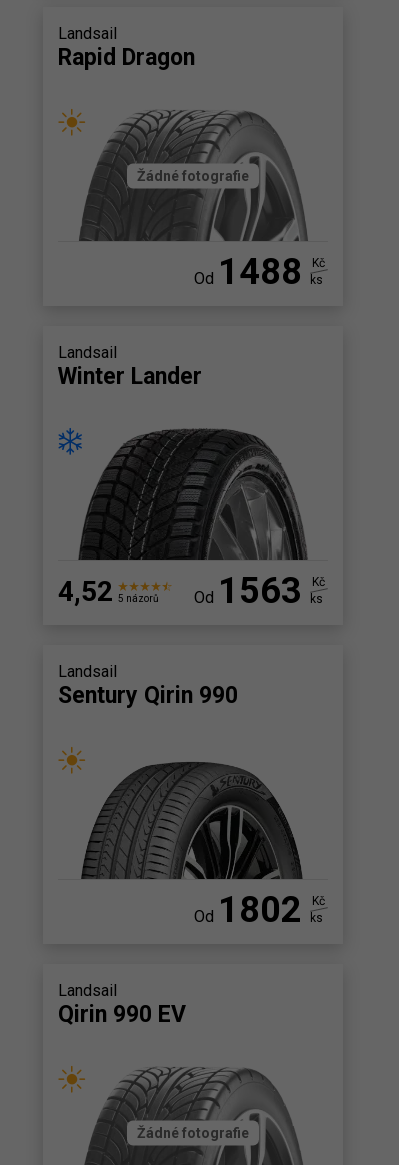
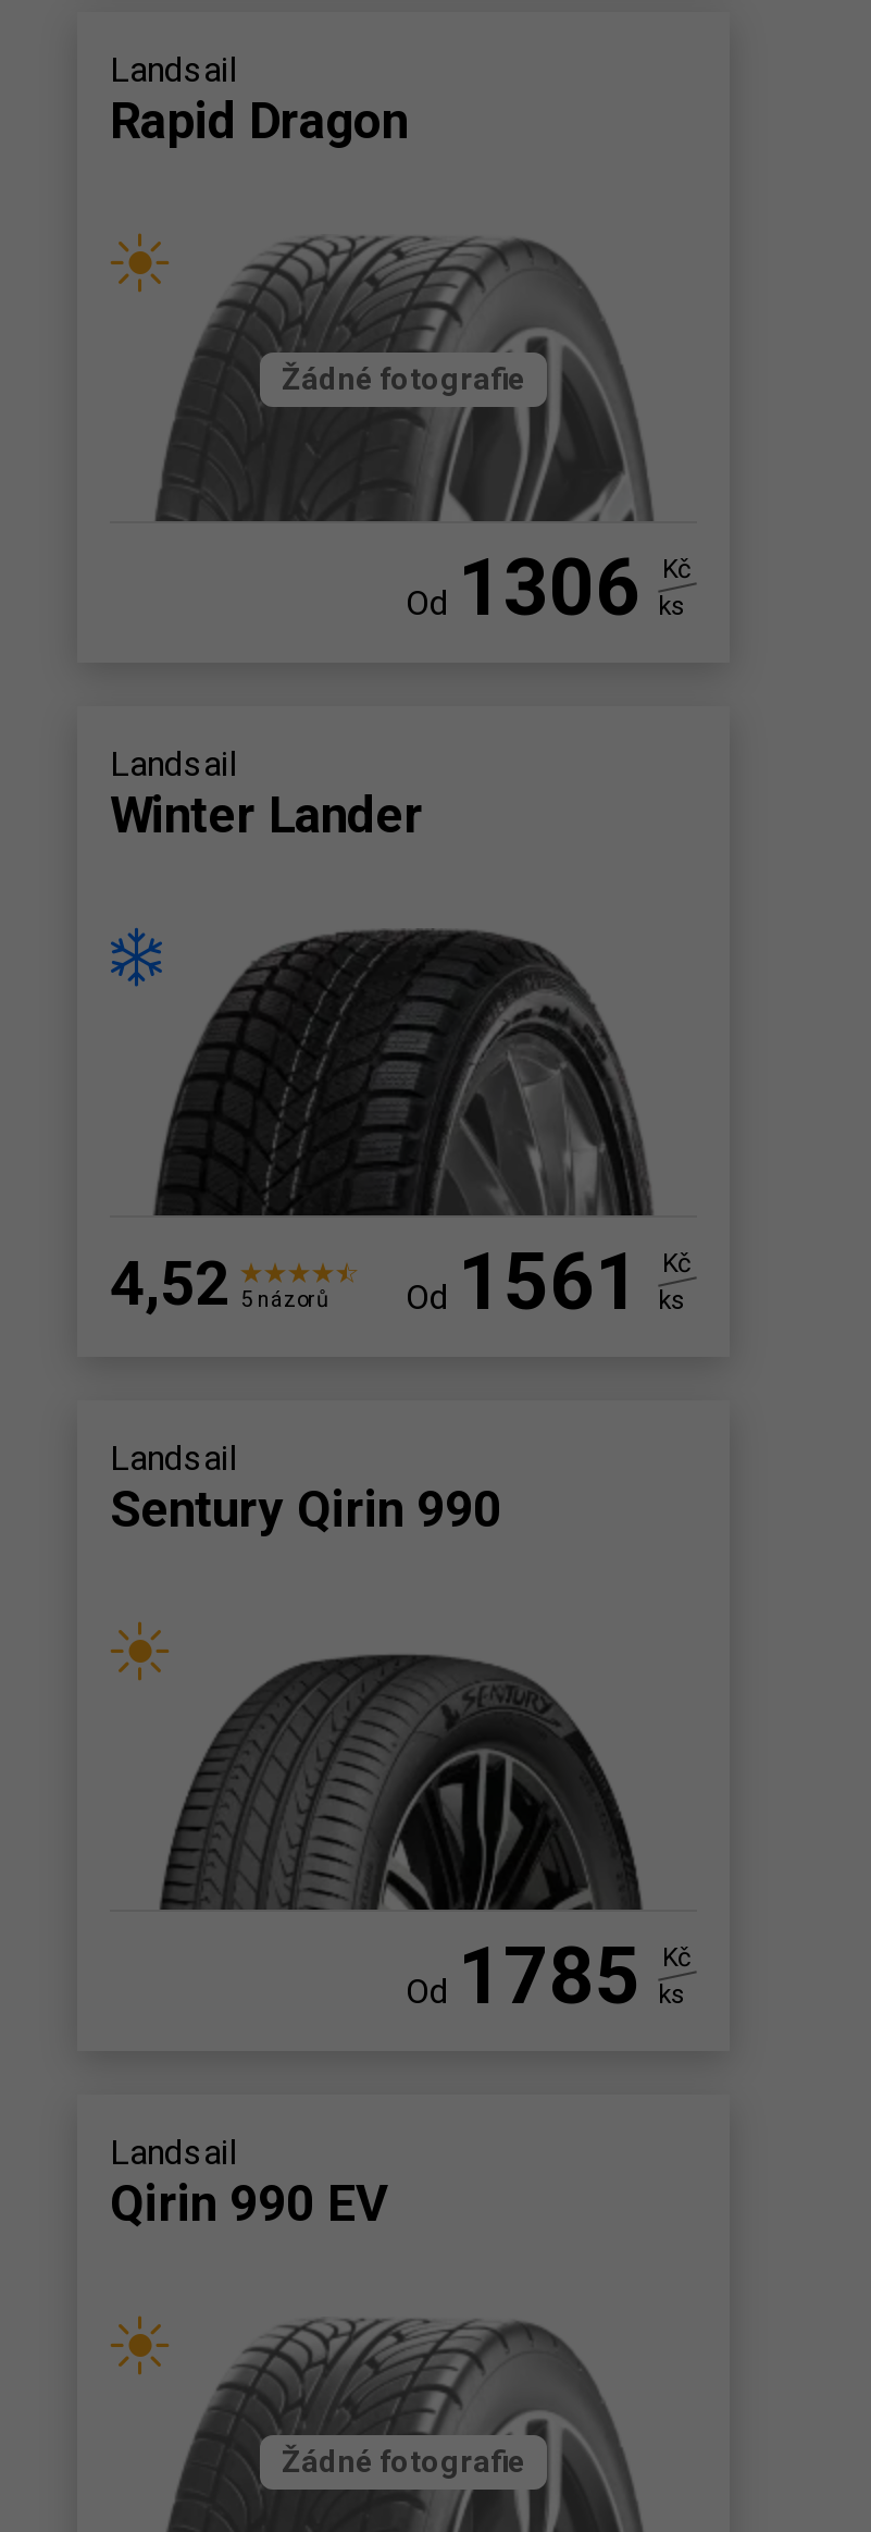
- Od 1488 ks Kč
+ Od 1306 ks Kč

- Od 1563
+ Od 1561

- Od 1802 ks Kč
+ Od 1785 ks Kč
